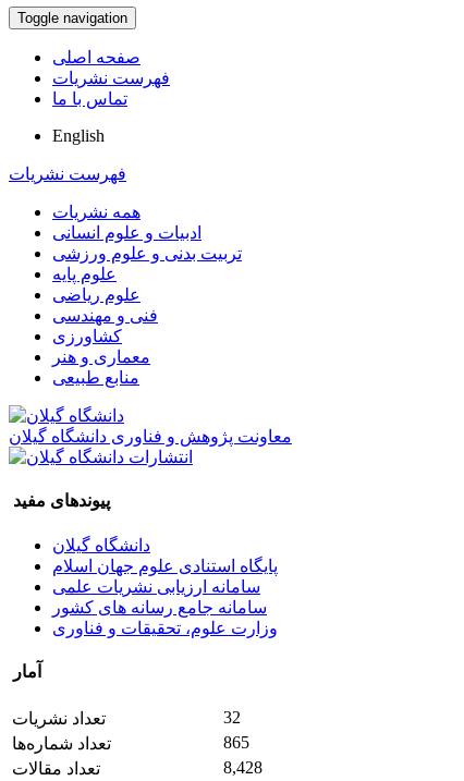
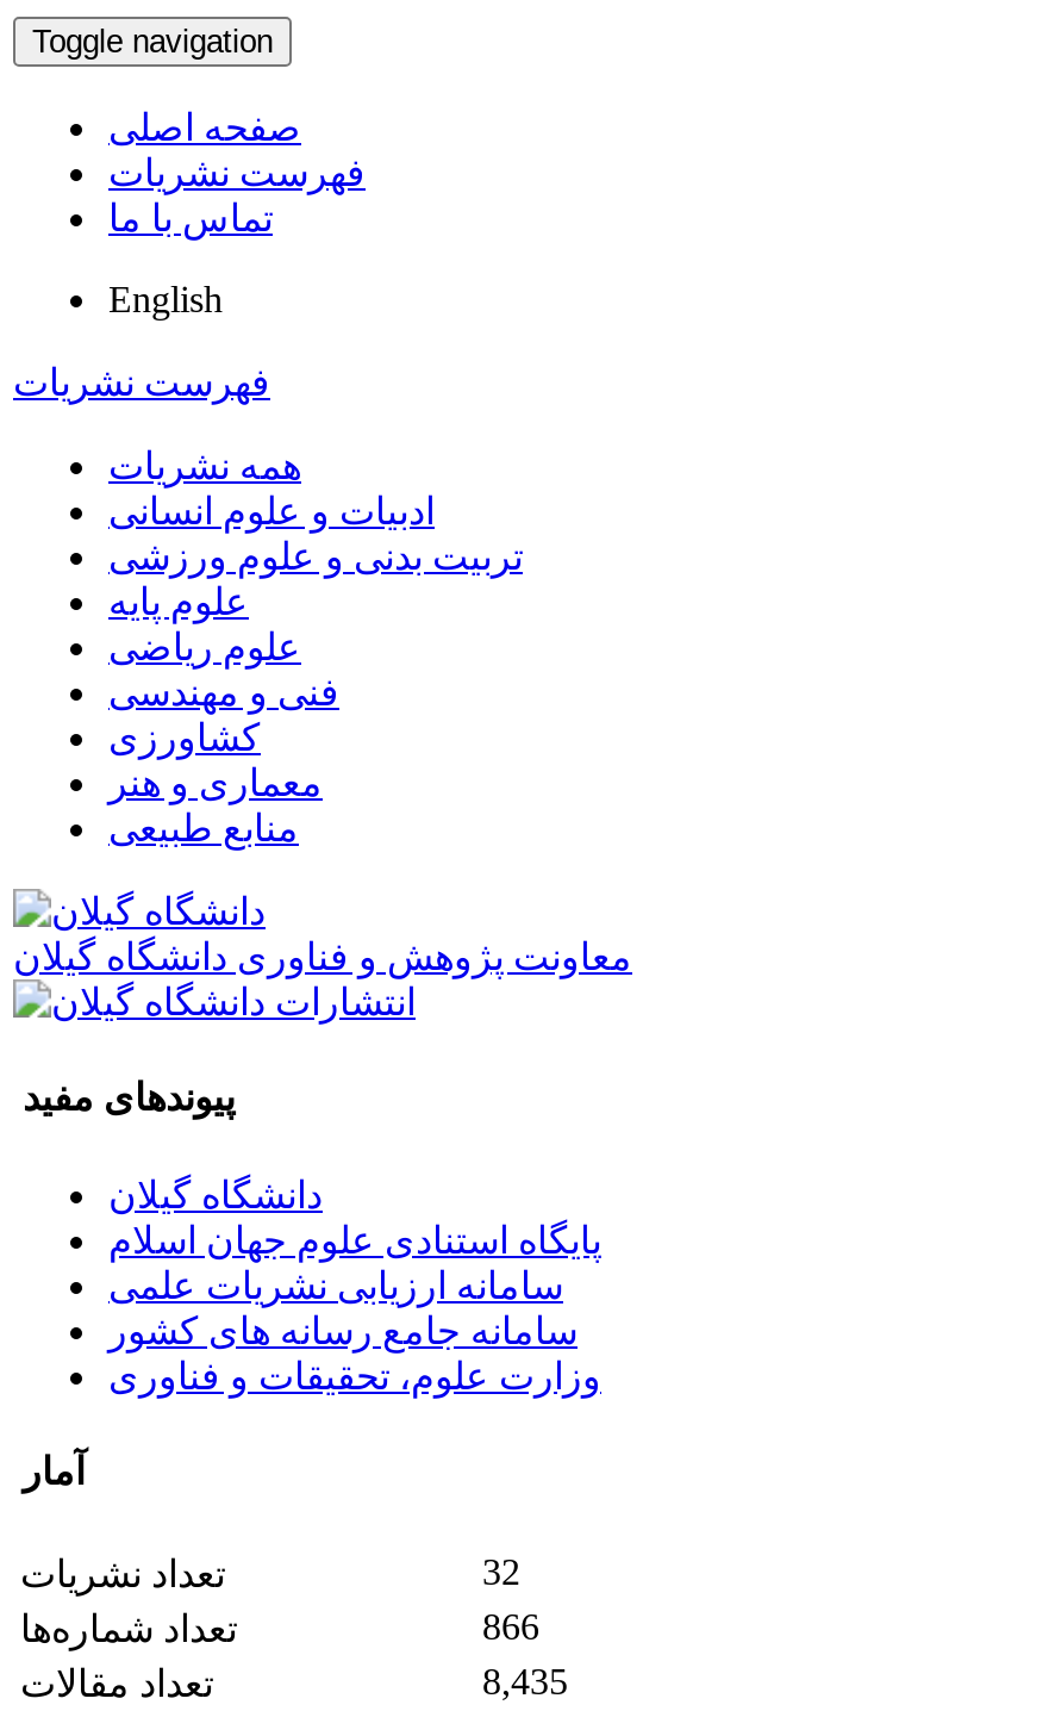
- 865
+ 866

- 8,428
+ 8,435
